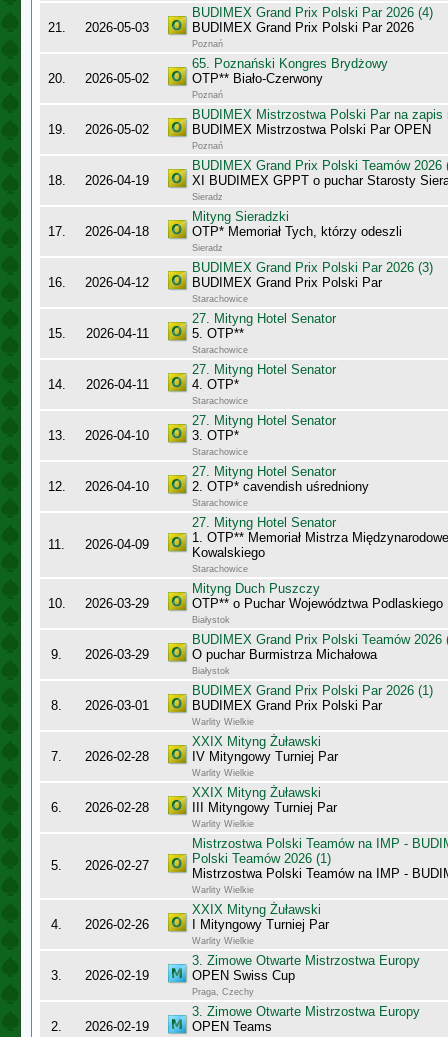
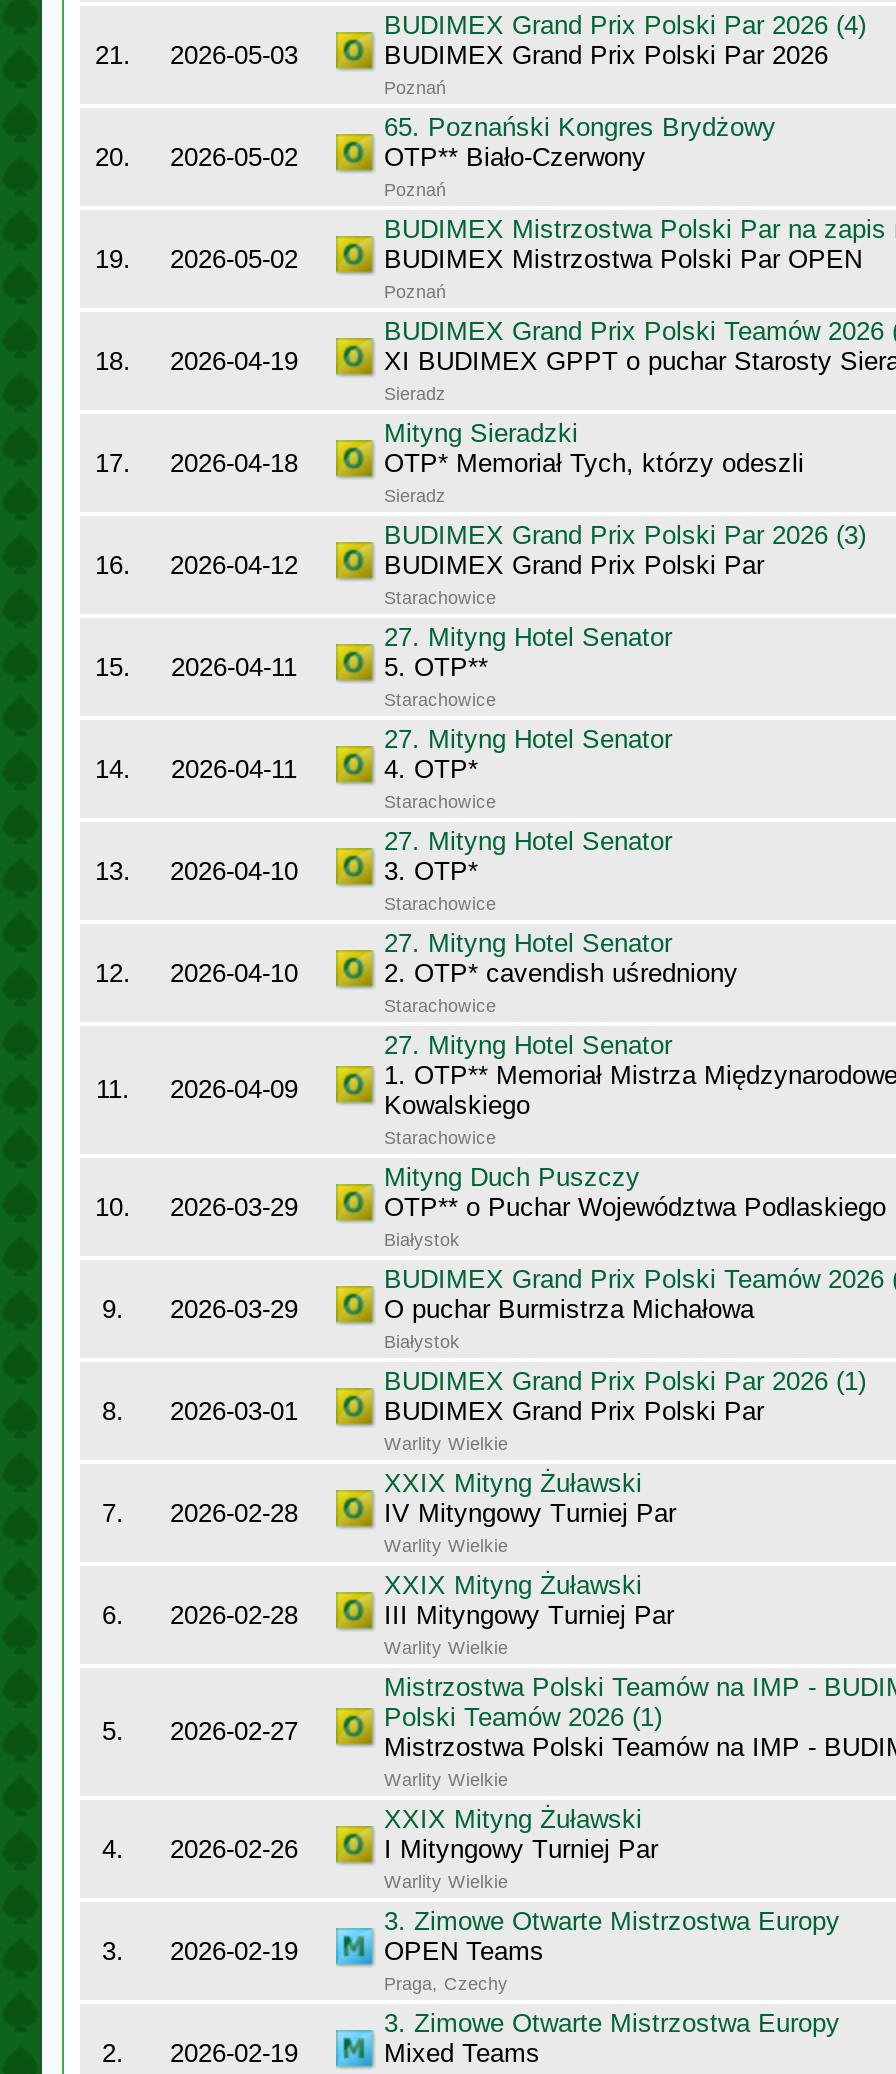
- OPEN Swiss Cup

moved up: OPEN Teams

+ Mixed Teams
